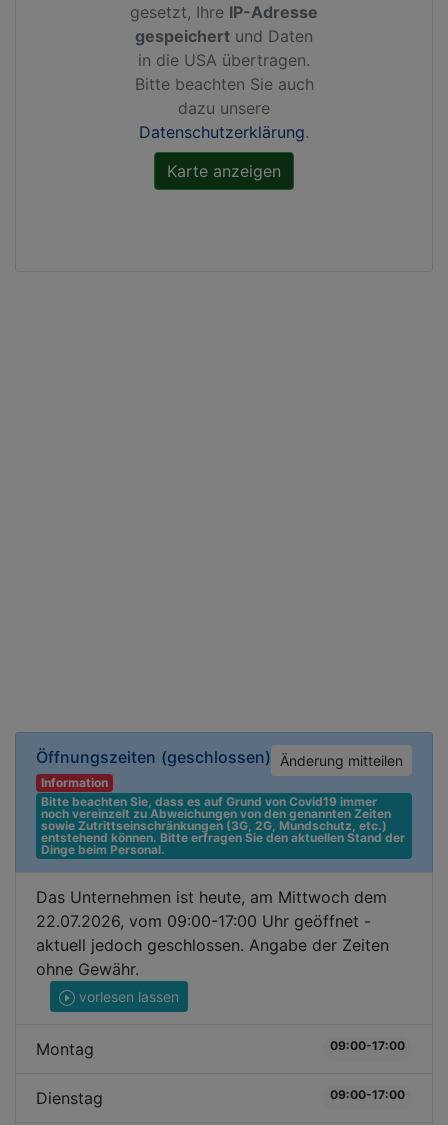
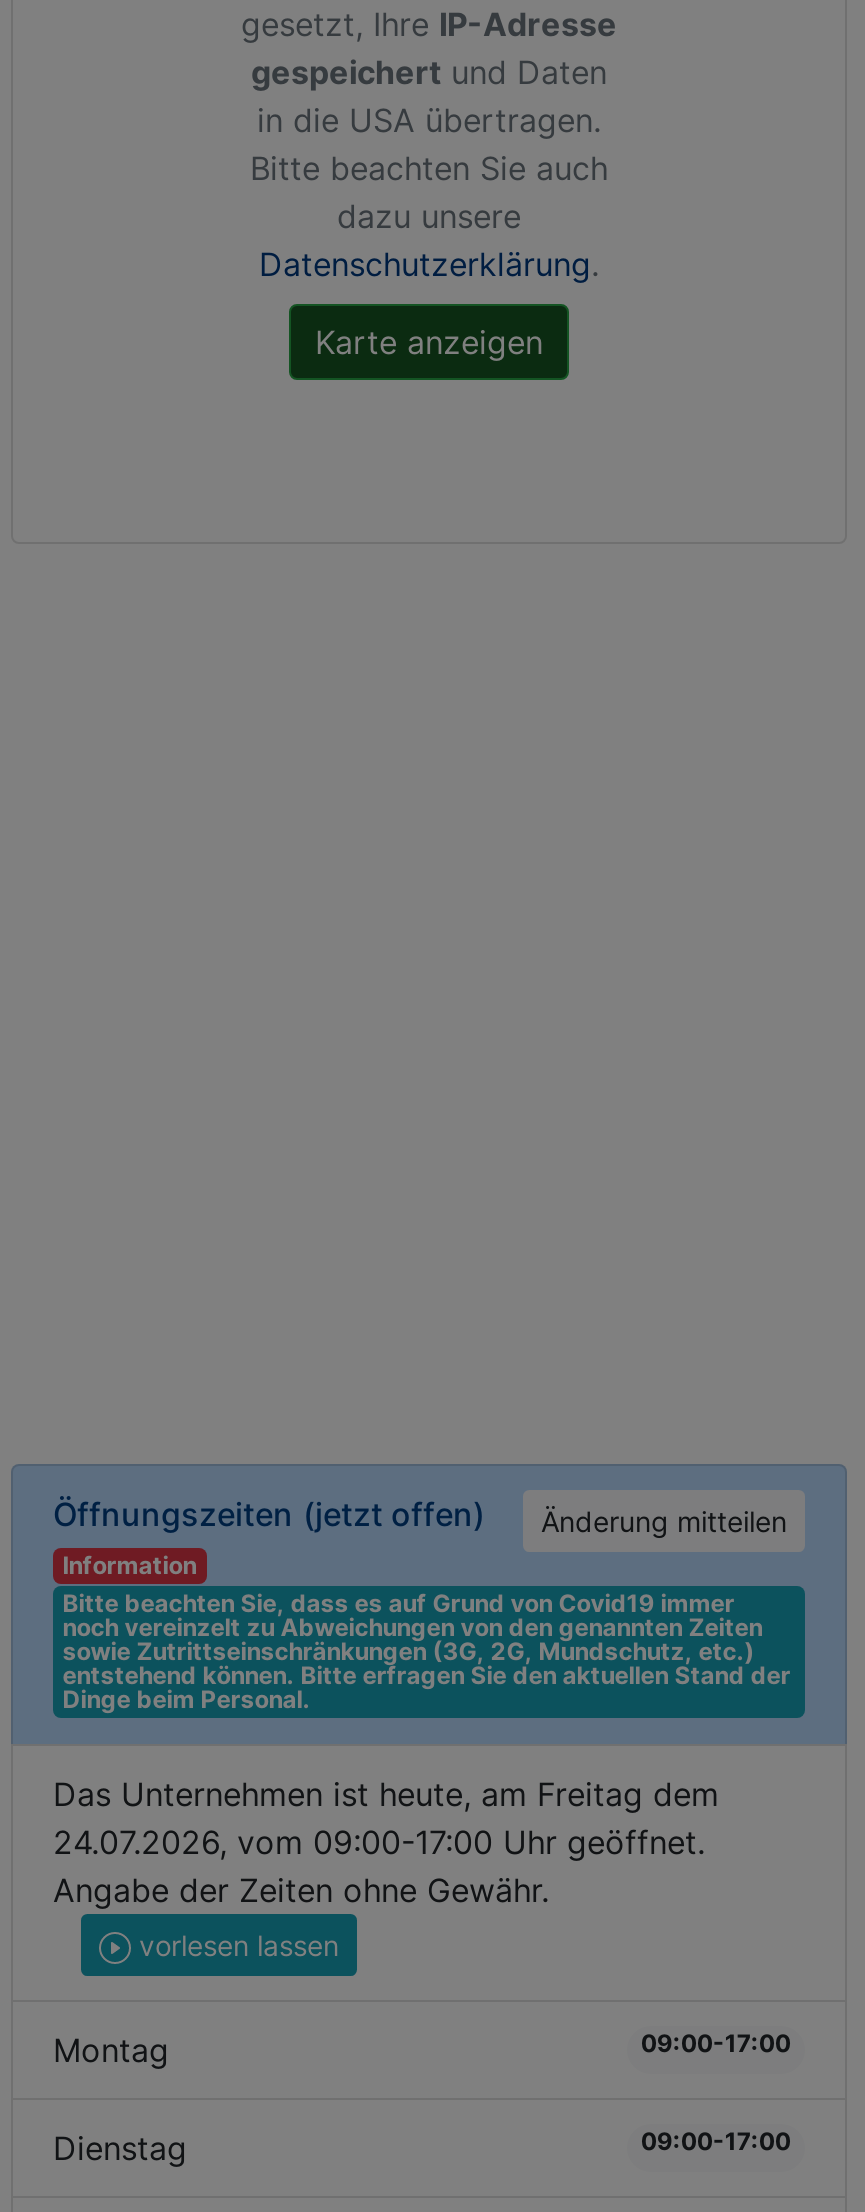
- Öffnungszeiten (geschlossen) Änderung mitteilen
+ Öffnungszeiten (jetzt offen)
+ Änderung mitteilen

- Das Unternehmen ist heute, am Mittwoch dem
- 22.07.2026, vom 09:00-17:00 Uhr geöffnet -
- aktuell jedoch geschlossen. Angabe der Zeiten
- ohne Gewähr.
+ Das Unternehmen ist heute, am Freitag dem
+ 24.07.2026, vom 09:00-17:00 Uhr geöffnet.
+ Angabe der Zeiten ohne Gewähr.
